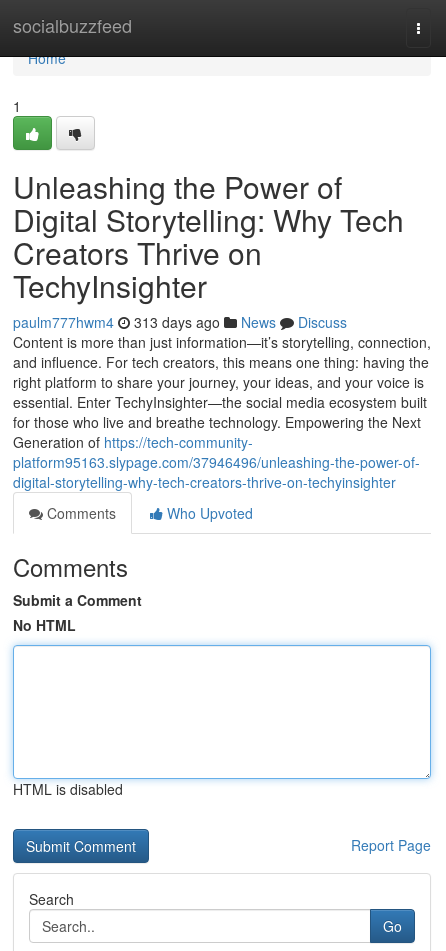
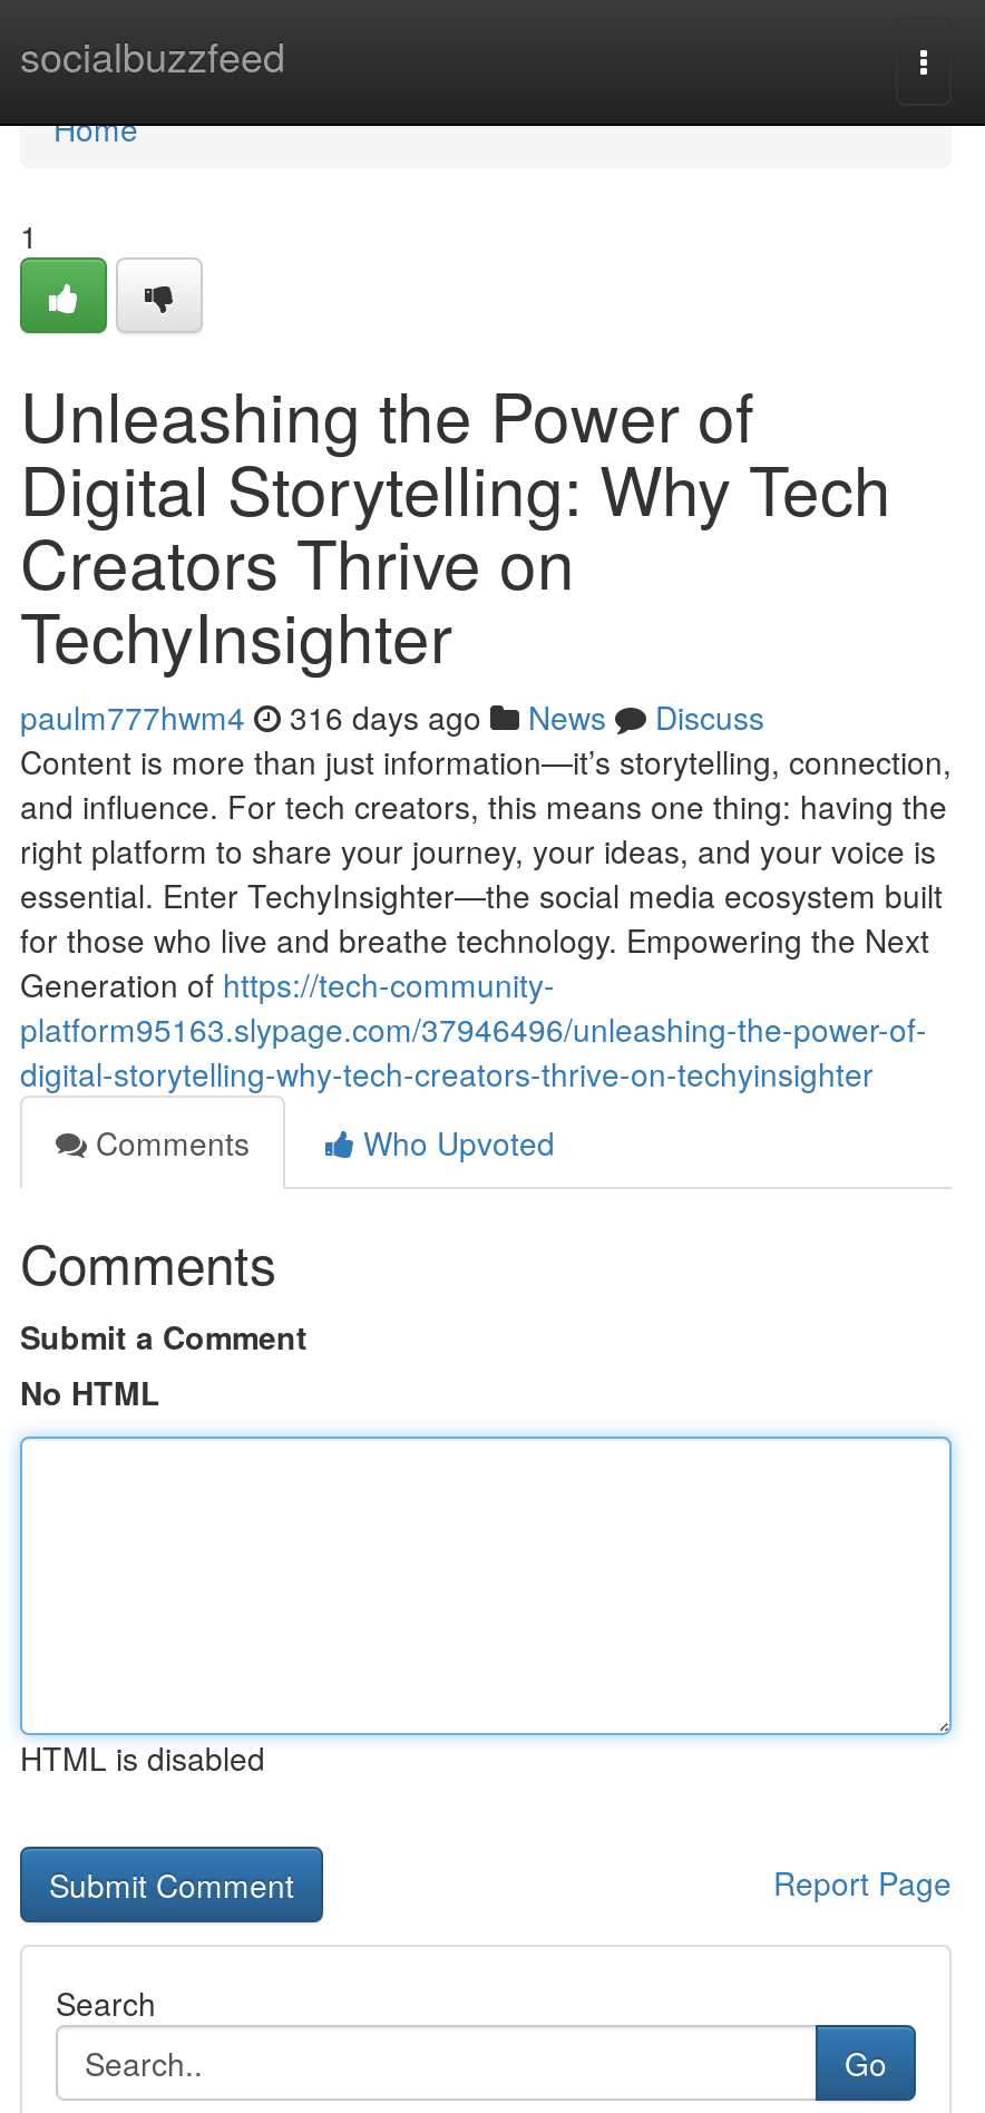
- paulm777hwm4 313 days ago News Discuss
+ paulm777hwm4 316 days ago News Discuss
